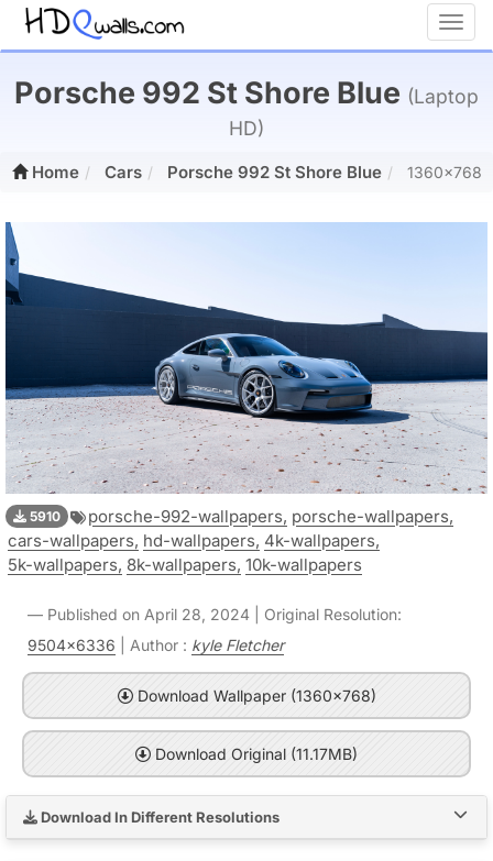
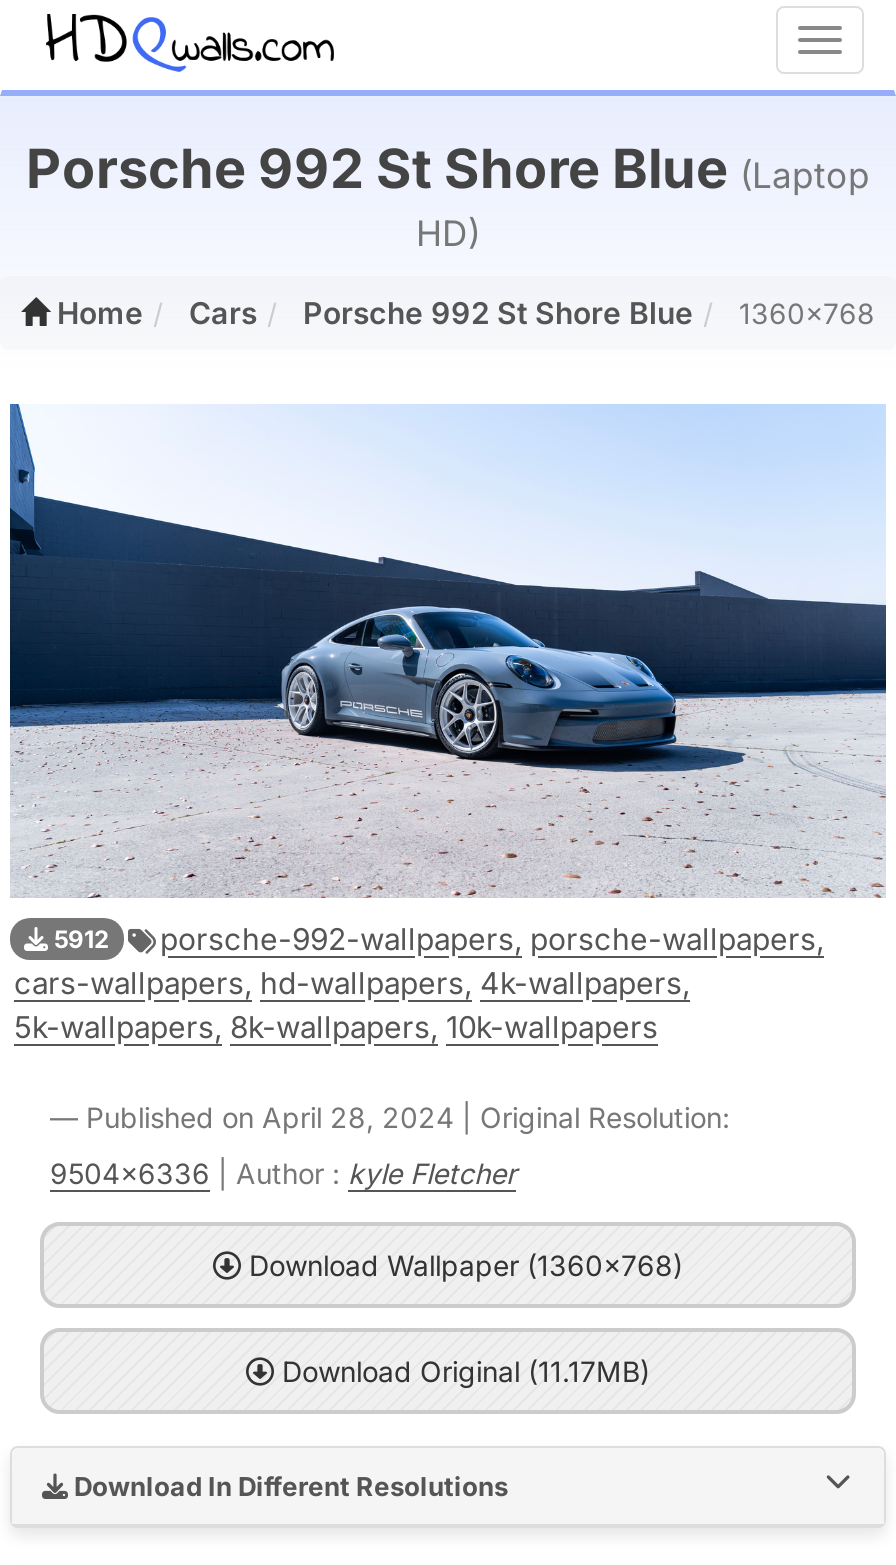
- 5910 porsche-992-wallpapers, porsche-wallpapers,
+ 5912 porsche-992-wallpapers, porsche-wallpapers,
